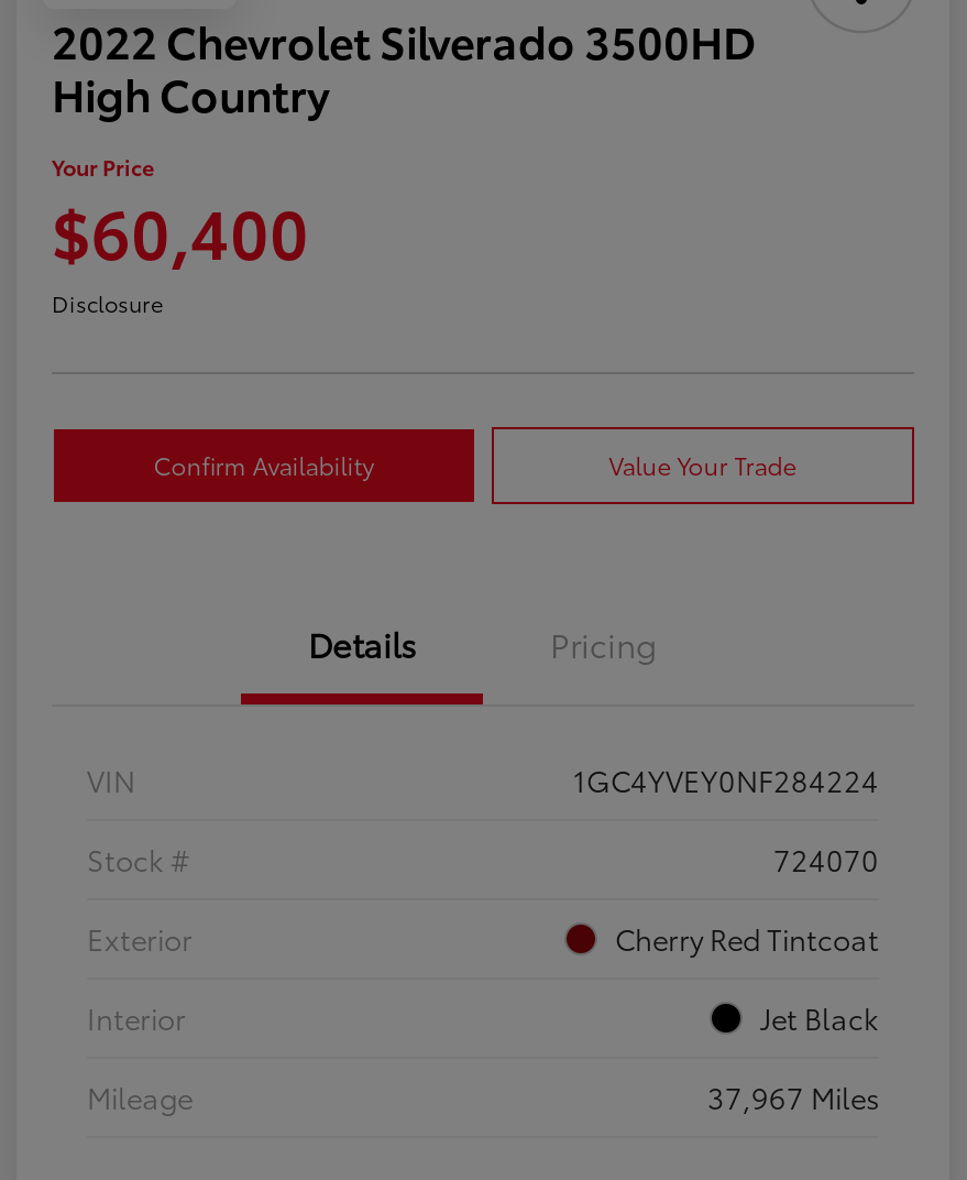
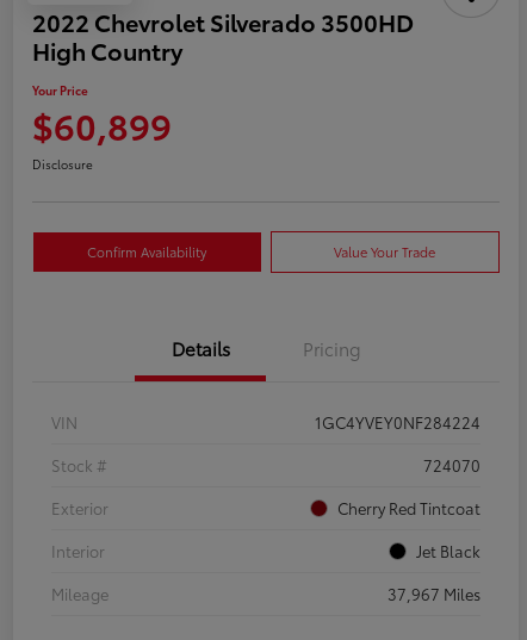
- $60,400
+ $60,899
